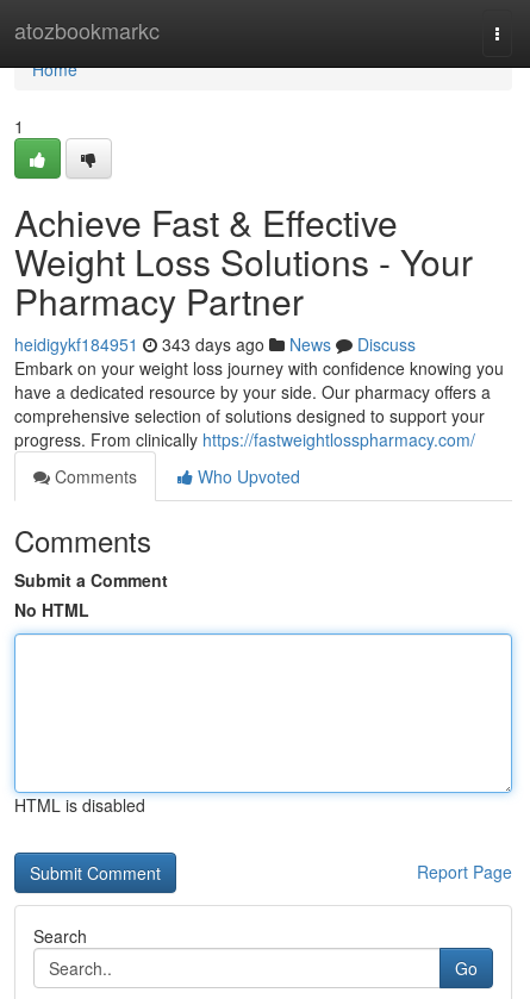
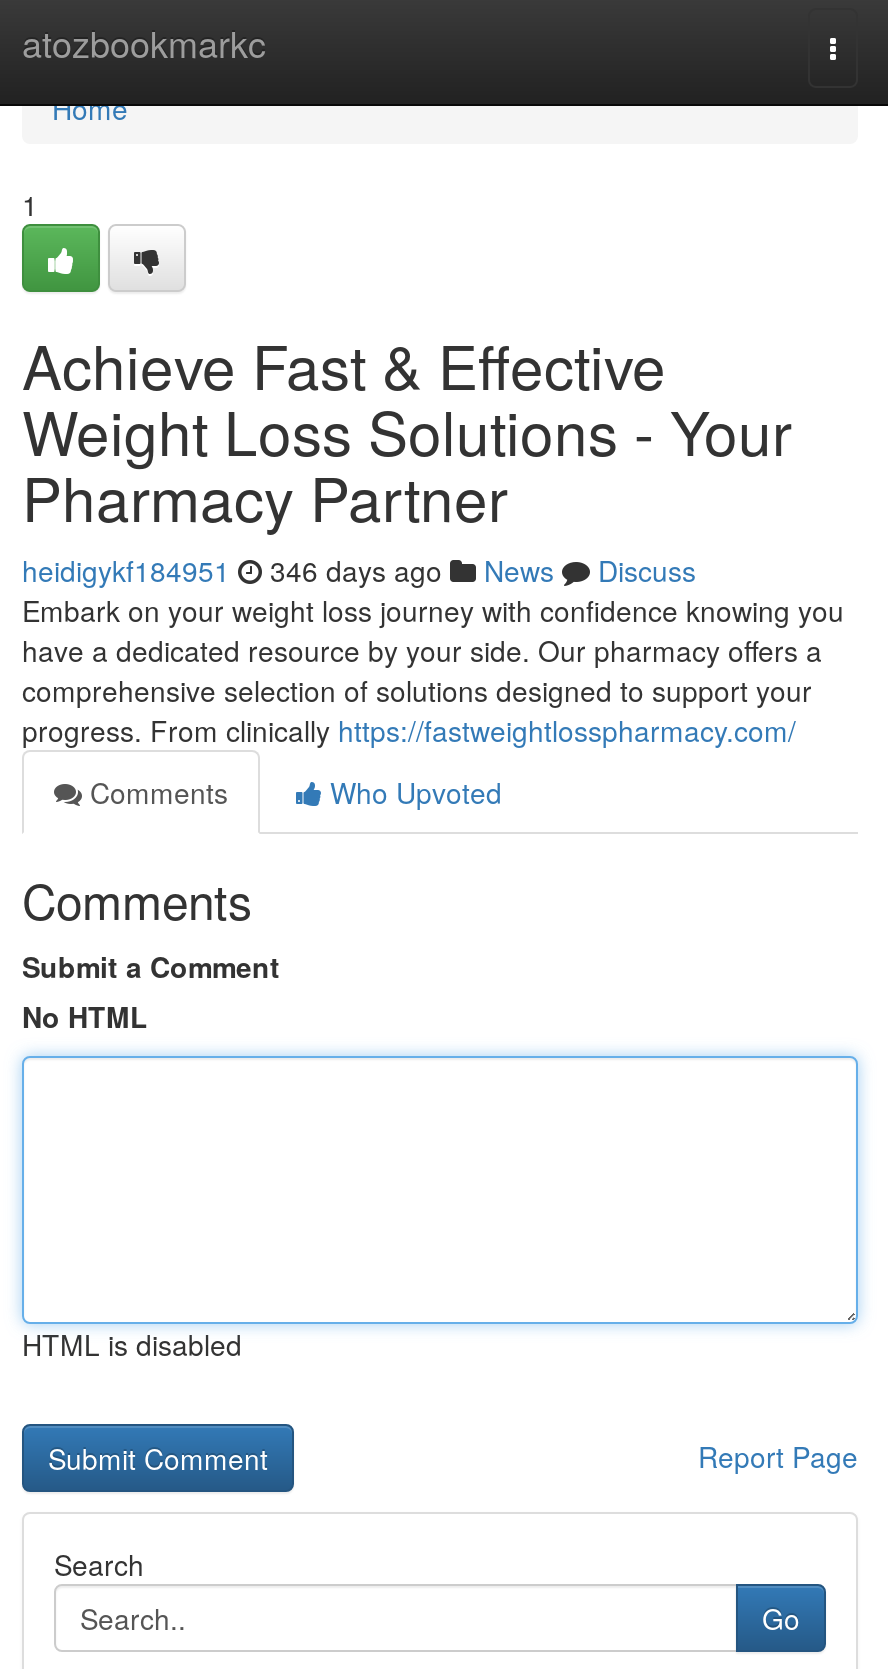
- heidigykf184951 343 days ago News Discuss
+ heidigykf184951 346 days ago News Discuss
